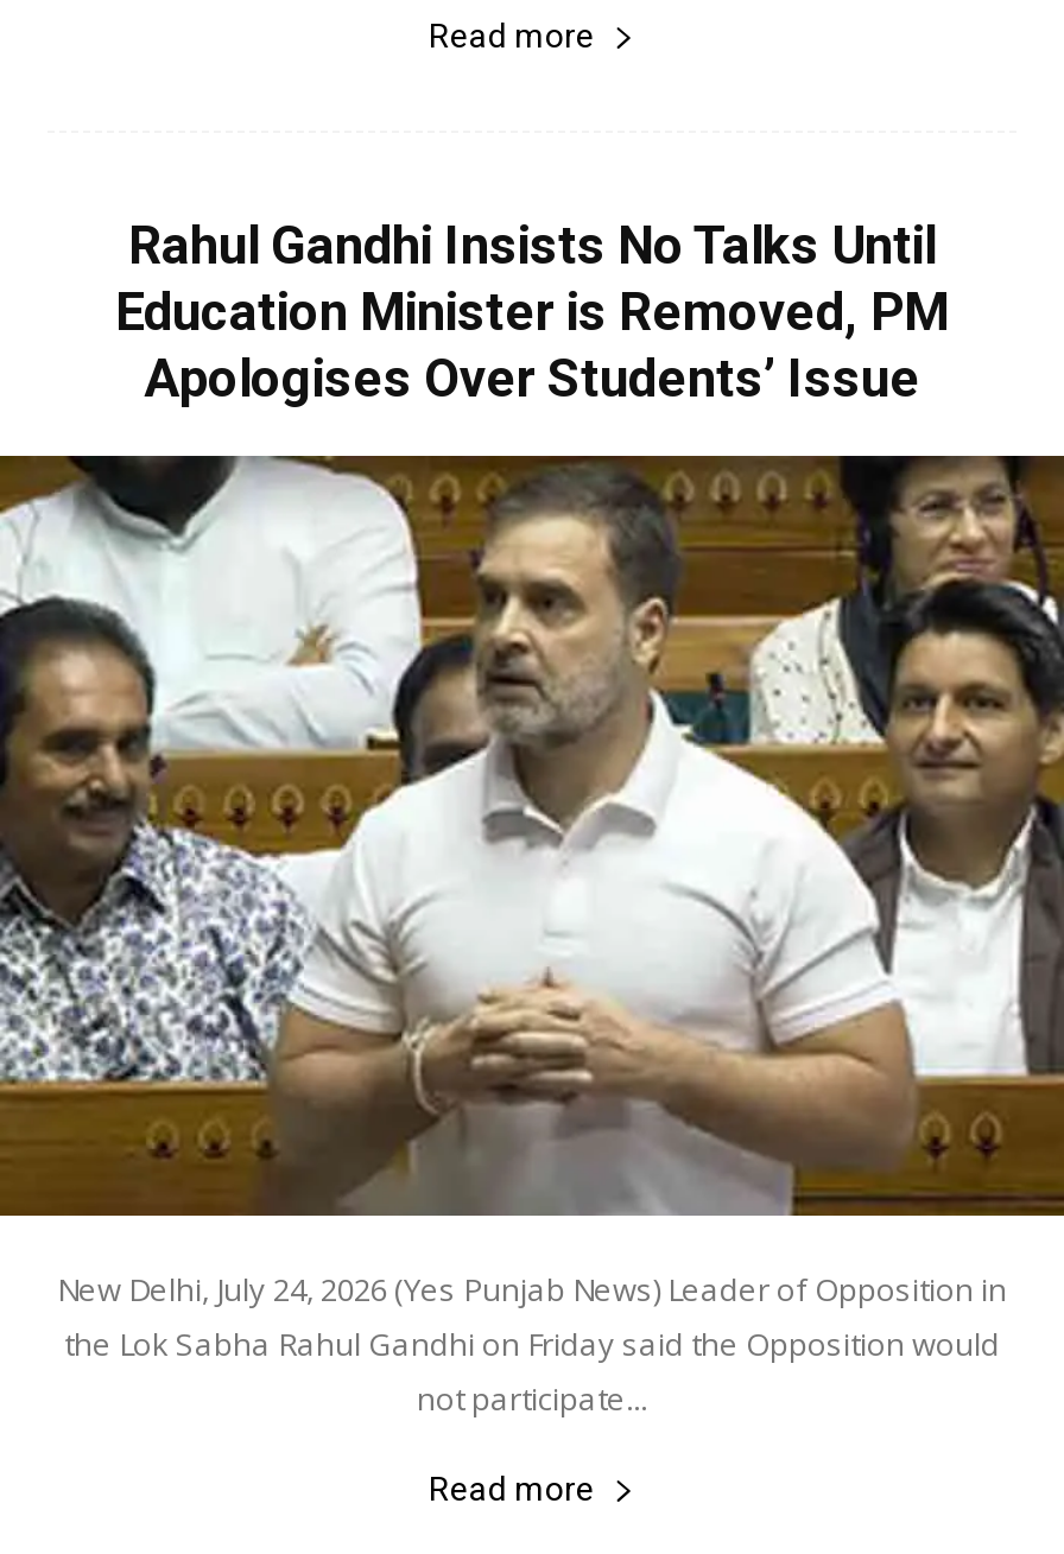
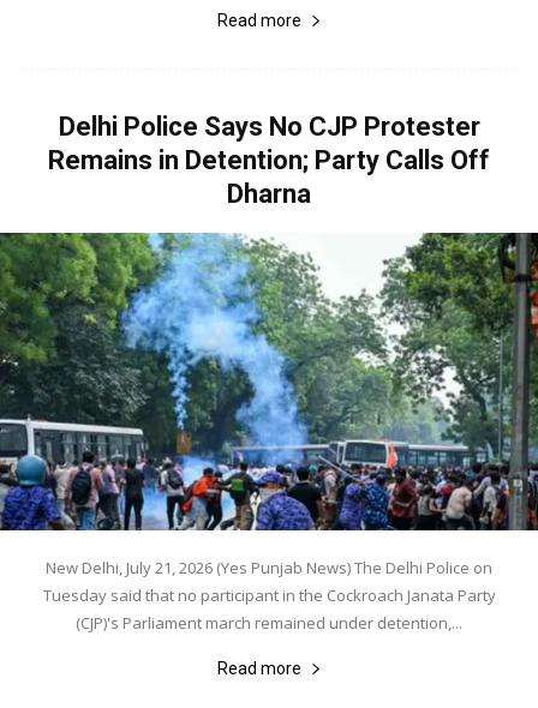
- Rahul Gandhi Insists No Talks Until
- Education Minister is Removed, PM
- Apologises Over Students’ Issue
+ Delhi Police Says No CJP Protester
+ Remains in Detention; Party Calls Off
+ Dharna

- [image]
- New Delhi, July 24, 2026 (Yes Punjab News) Leader of Opposition in
- the Lok Sabha Rahul Gandhi on Friday said the Opposition would
- not participate...
+ [image]
+ New Delhi, July 21, 2026 (Yes Punjab News) The Delhi Police on
+ Tuesday said that no participant in the Cockroach Janata Party
+ (CJP)'s Parliament march remained under detention,...
